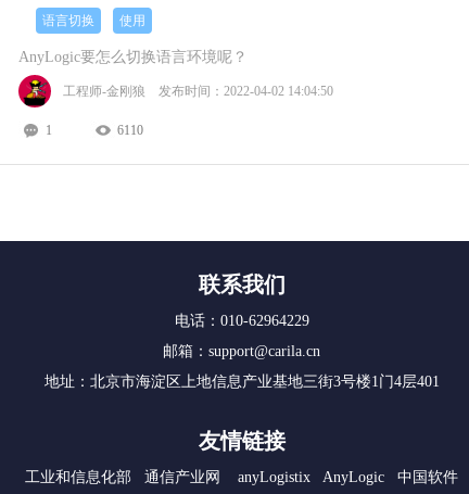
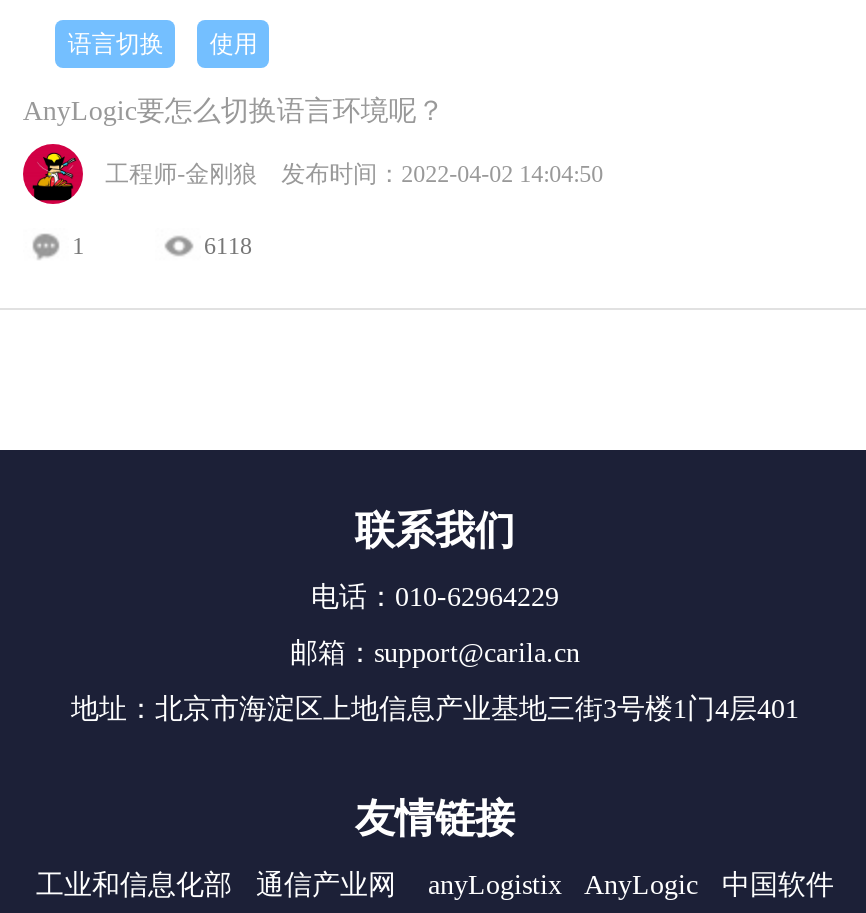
- 6110
+ 6118
